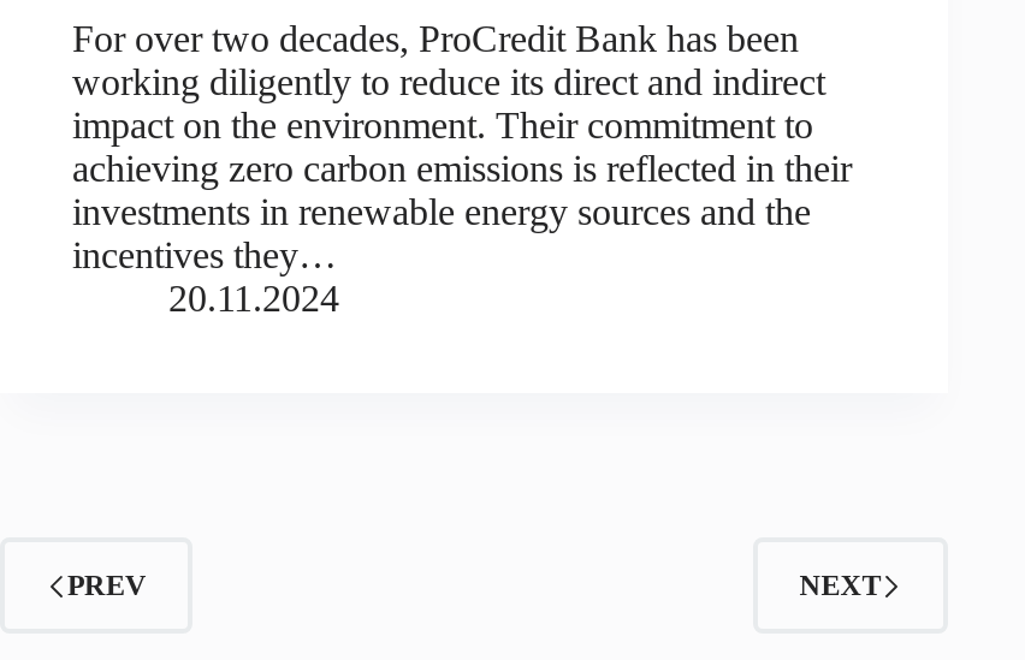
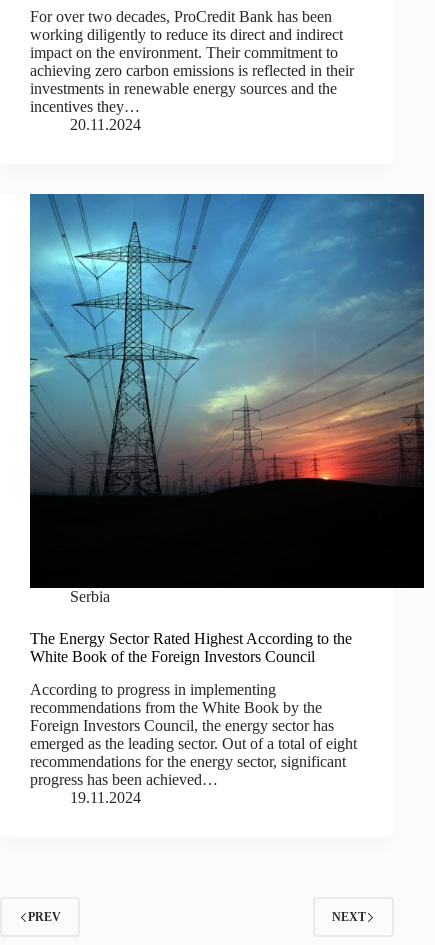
+ [image]
+ Serbia
+ The Energy Sector Rated Highest According to the
+ White Book of the Foreign Investors Council
+ According to progress in implementing
+ recommendations from the White Book by the
+ Foreign Investors Council, the energy sector has
+ emerged as the leading sector. Out of a total of eight
+ recommendations for the energy sector, significant
+ progress has been achieved…
+ 19.11.2024
